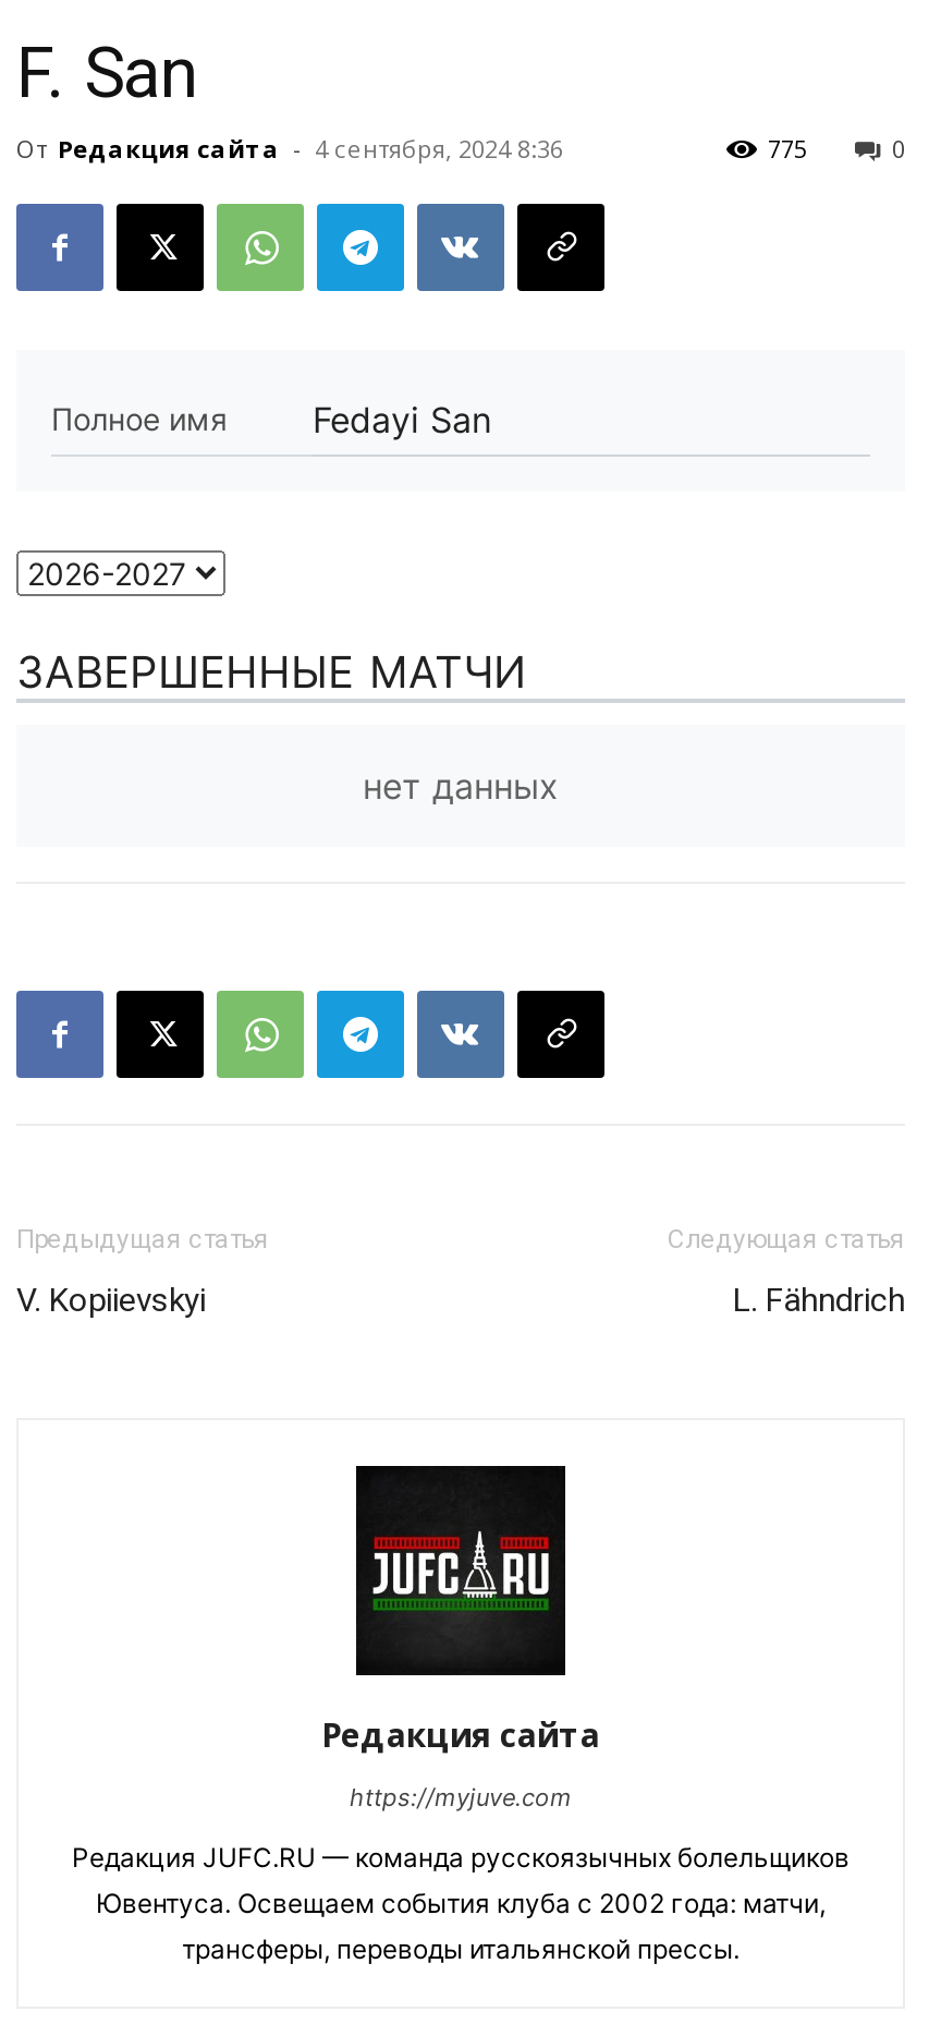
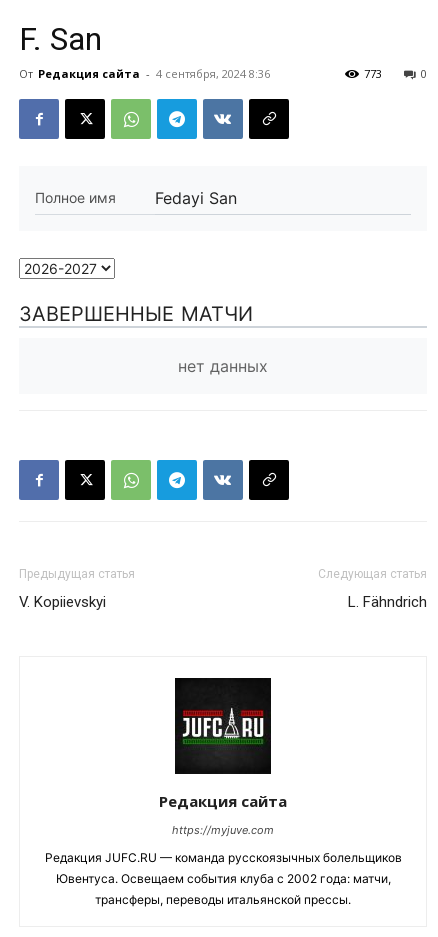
- 775
+ 773
